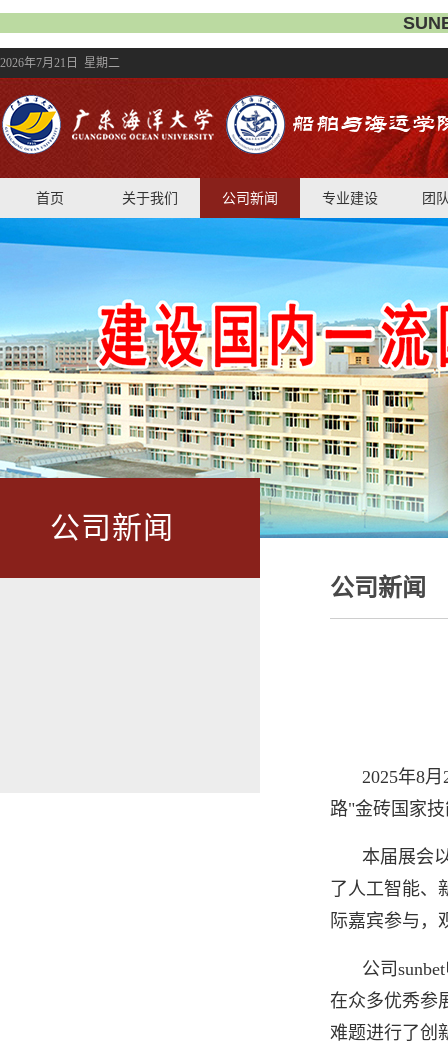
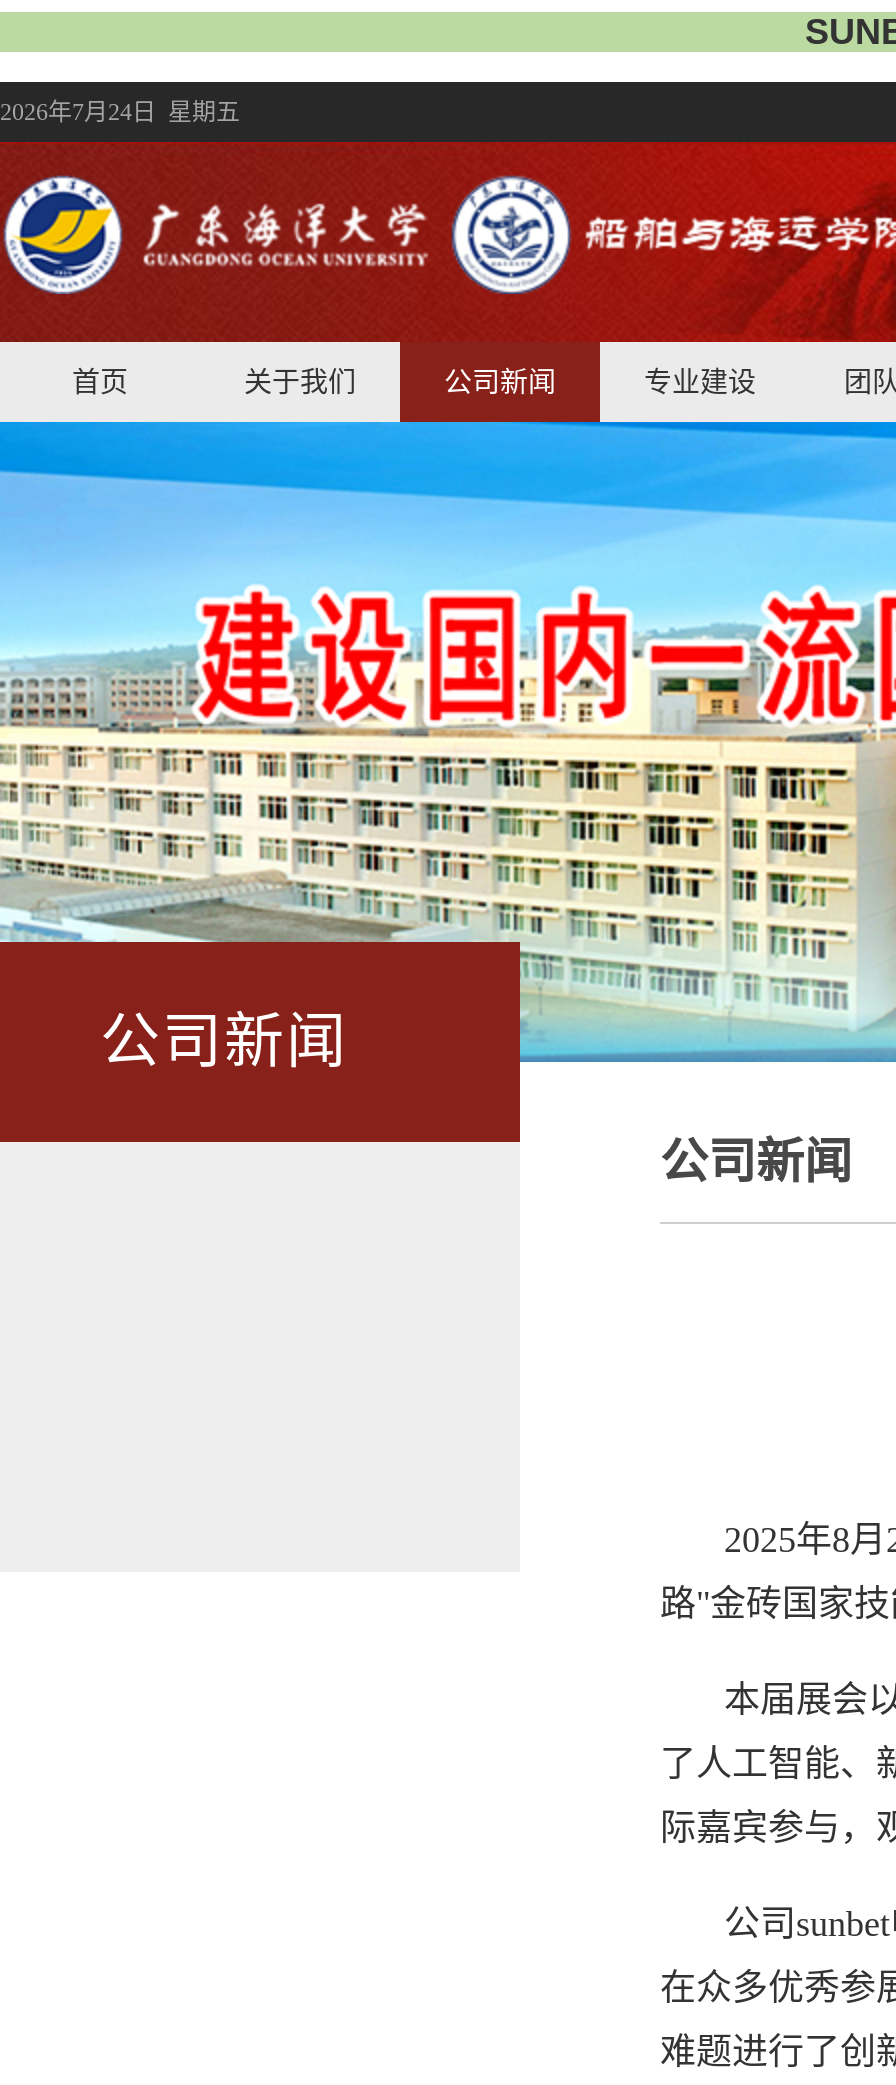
- 2026年7月21日 星期二
+ 2026年7月24日 星期五
